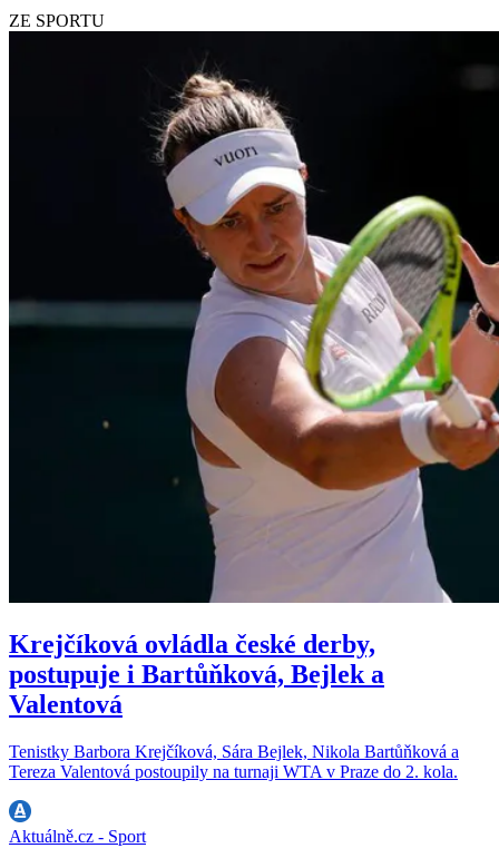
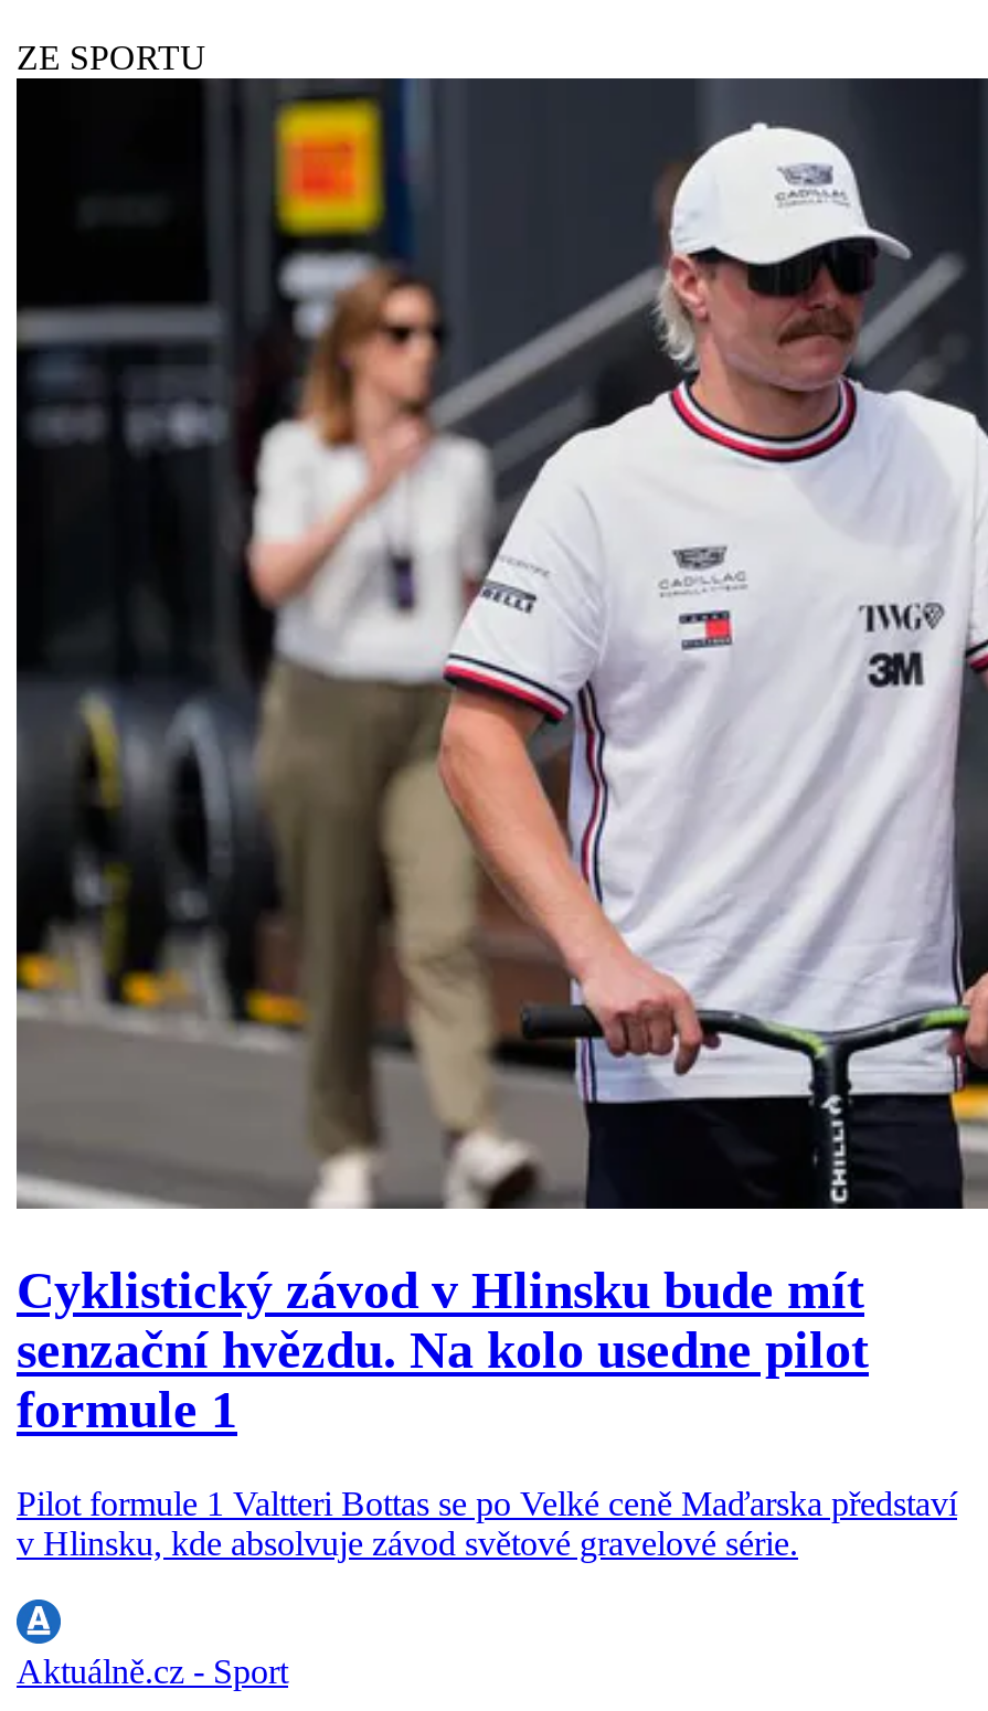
- [image]
- Krejčíková ovládla české derby,
- postupuje i Bartůňková, Bejlek a
- Valentová
+ [image]
+ Cyklistický závod v Hlinsku bude mít
+ senzační hvězdu. Na kolo usedne pilot
+ formule 1

- Tenistky Barbora Krejčíková, Sára Bejlek, Nikola Bartůňková a
- Tereza Valentová postoupily na turnaji WTA v Praze do 2. kola.
+ Pilot formule 1 Valtteri Bottas se po Velké ceně Maďarska představí
+ v Hlinsku, kde absolvuje závod světové gravelové série.
